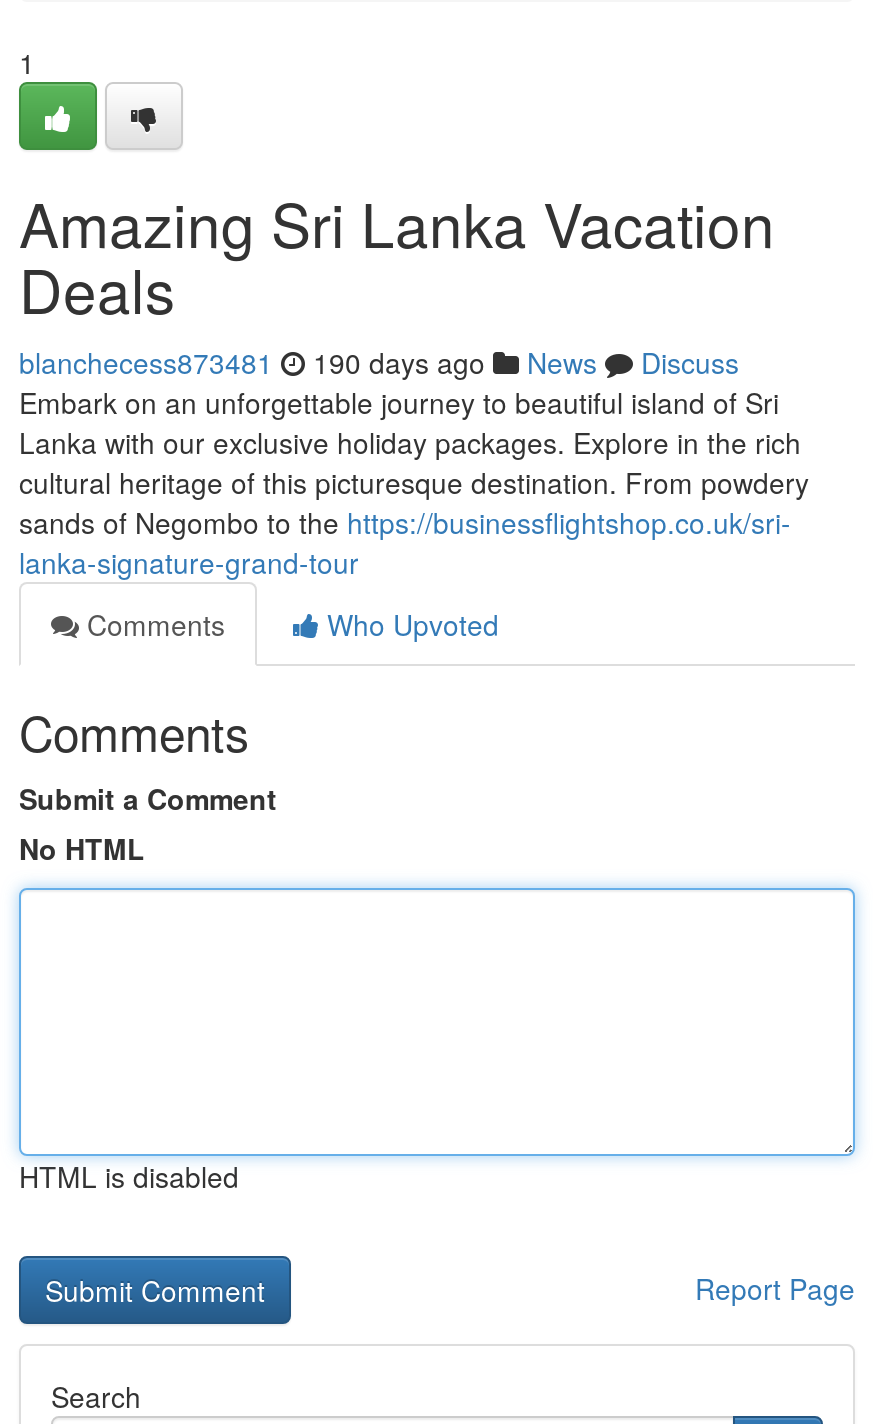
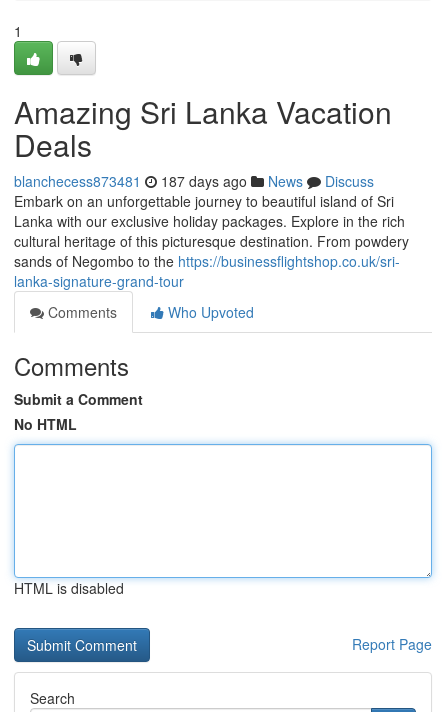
- blanchecess873481 190 days ago News Discuss
+ blanchecess873481 187 days ago News Discuss
